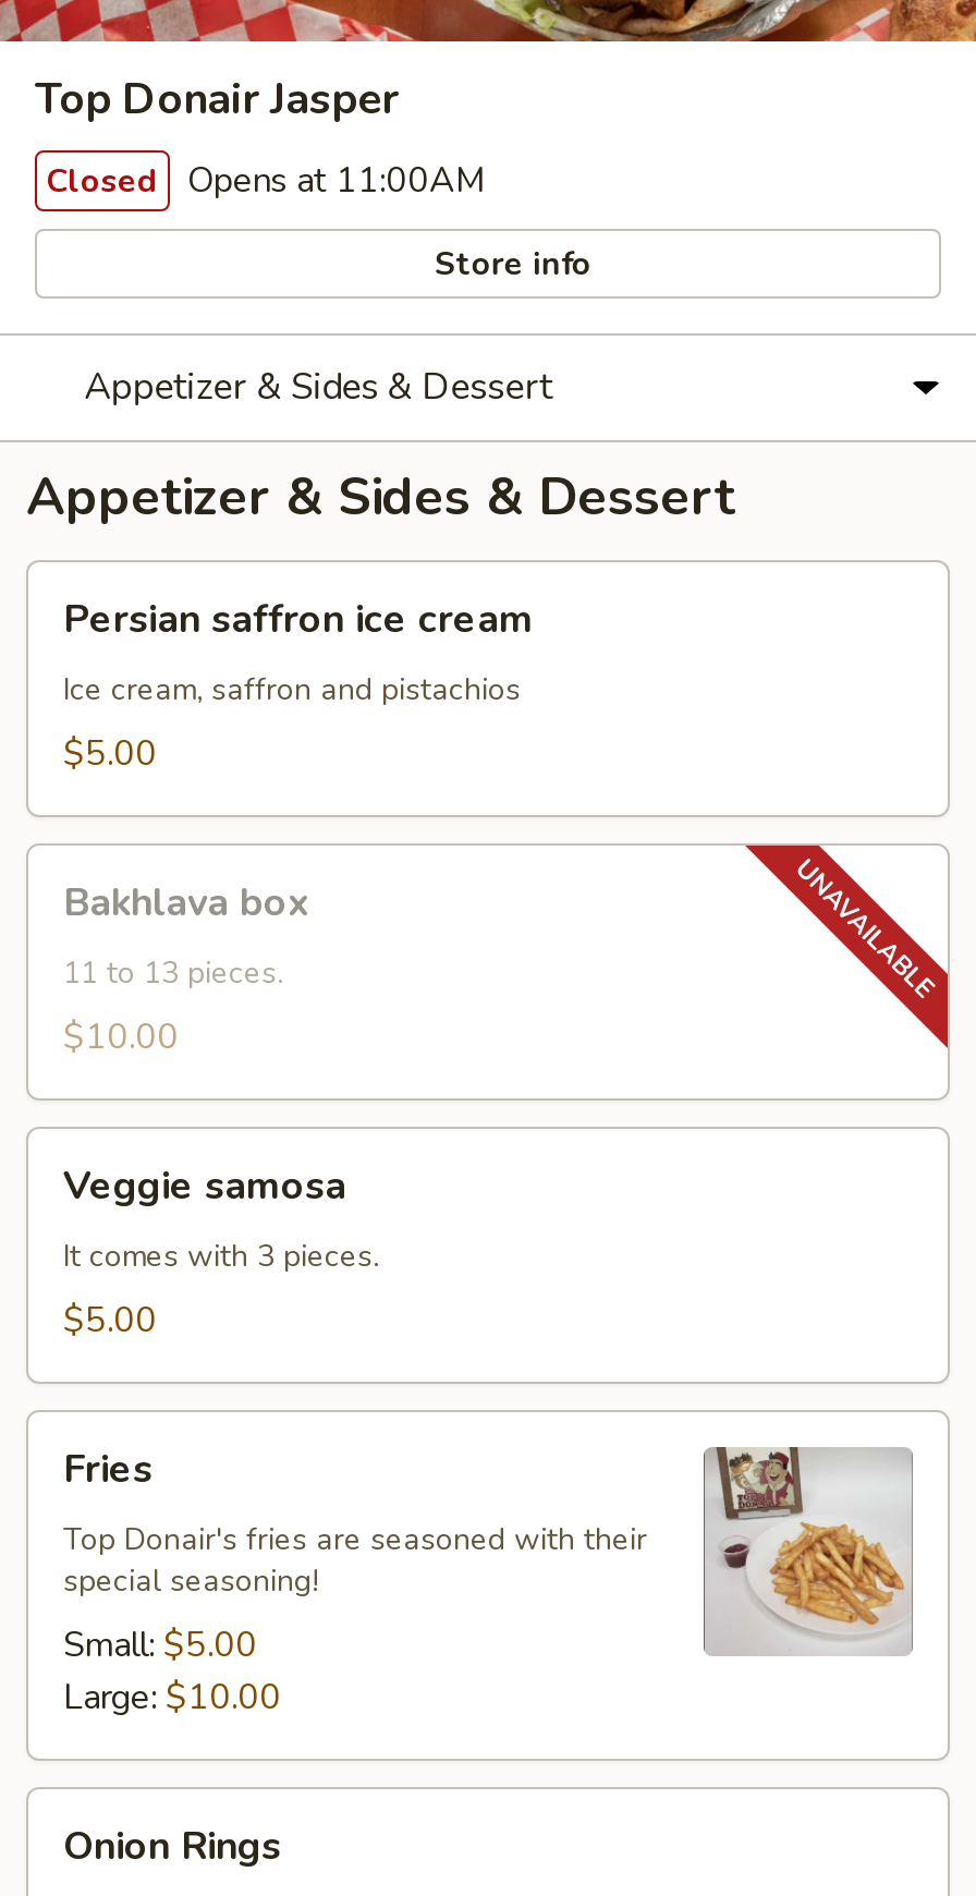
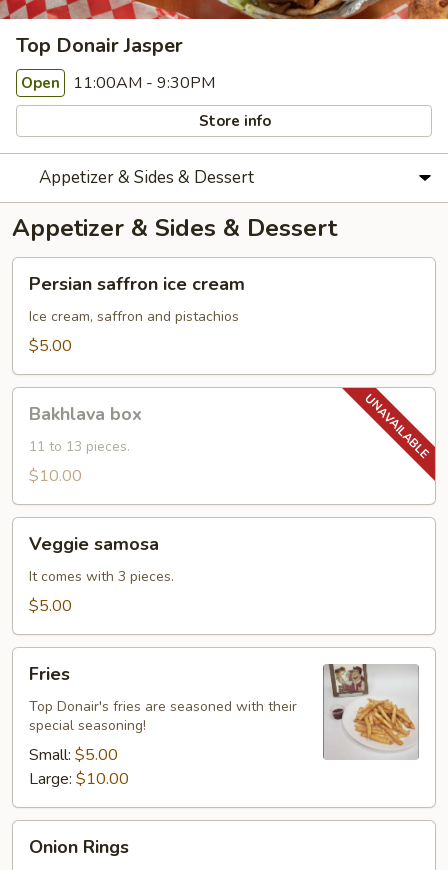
- Closed Opens at 11:00AM
+ Open 11:00AM - 9:30PM
